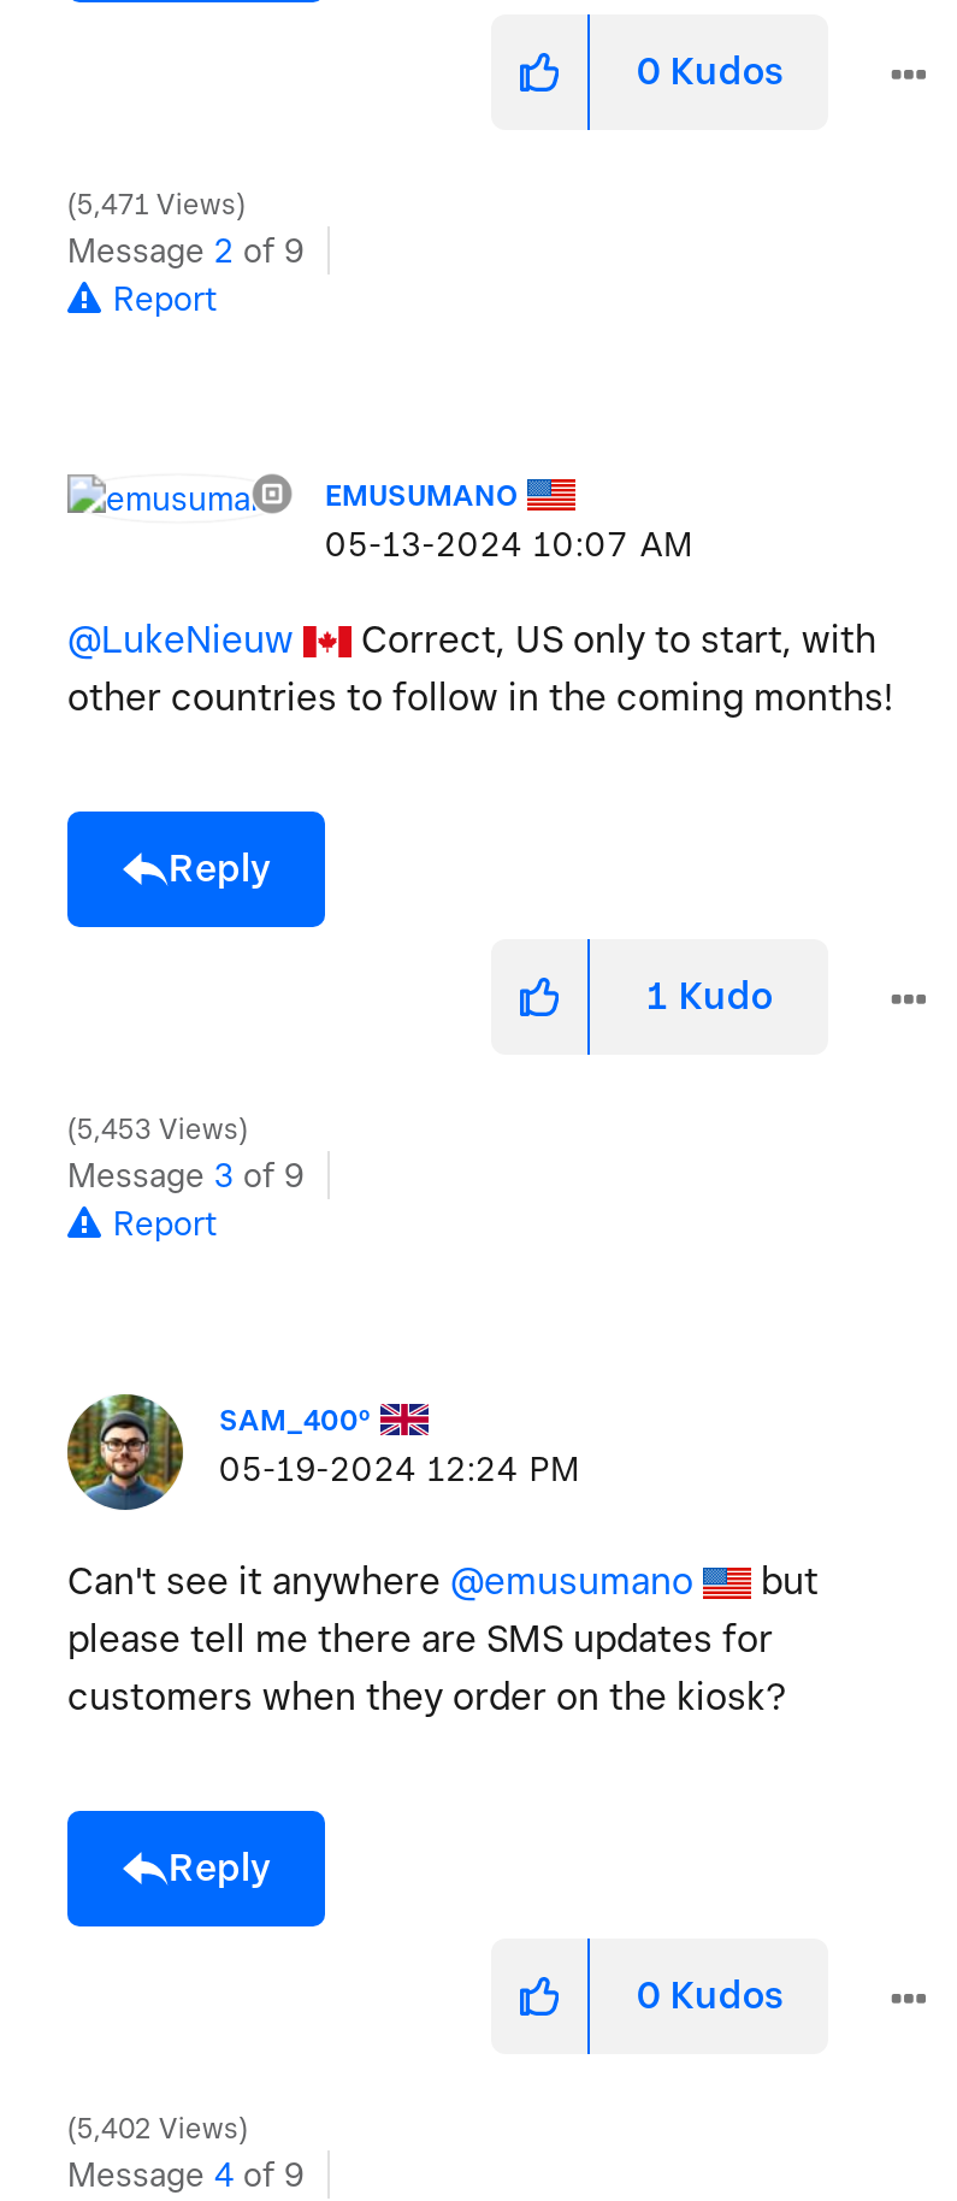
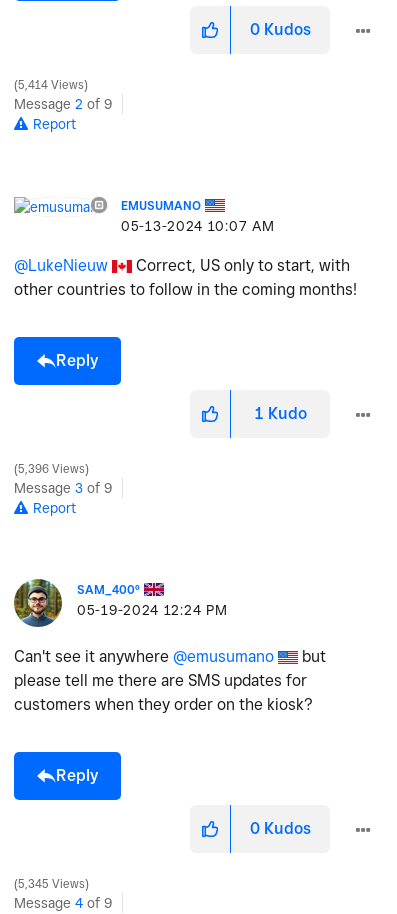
- 5,471 Views
+ 5,414 Views

- 5,453 Views
+ 5,396 Views

- 5,402 Views
+ 5,345 Views
